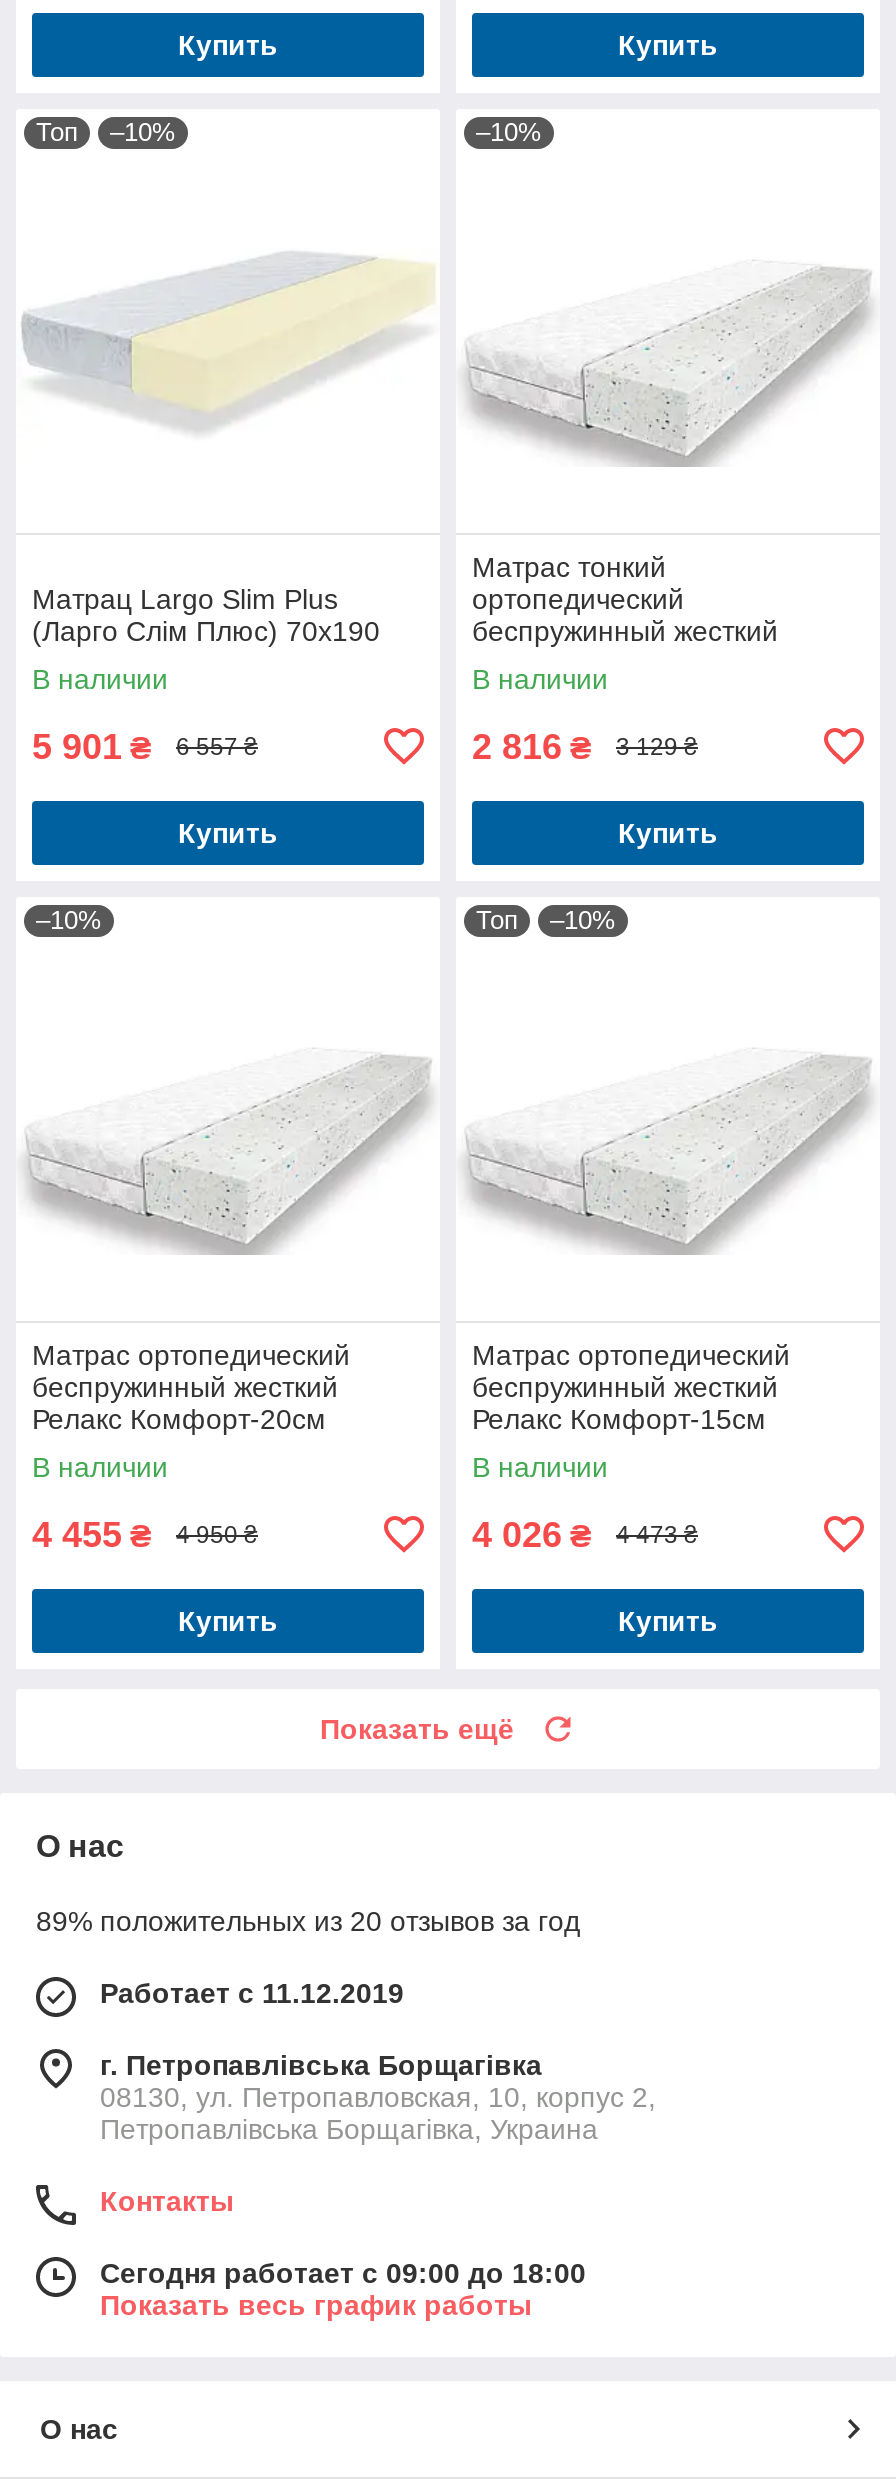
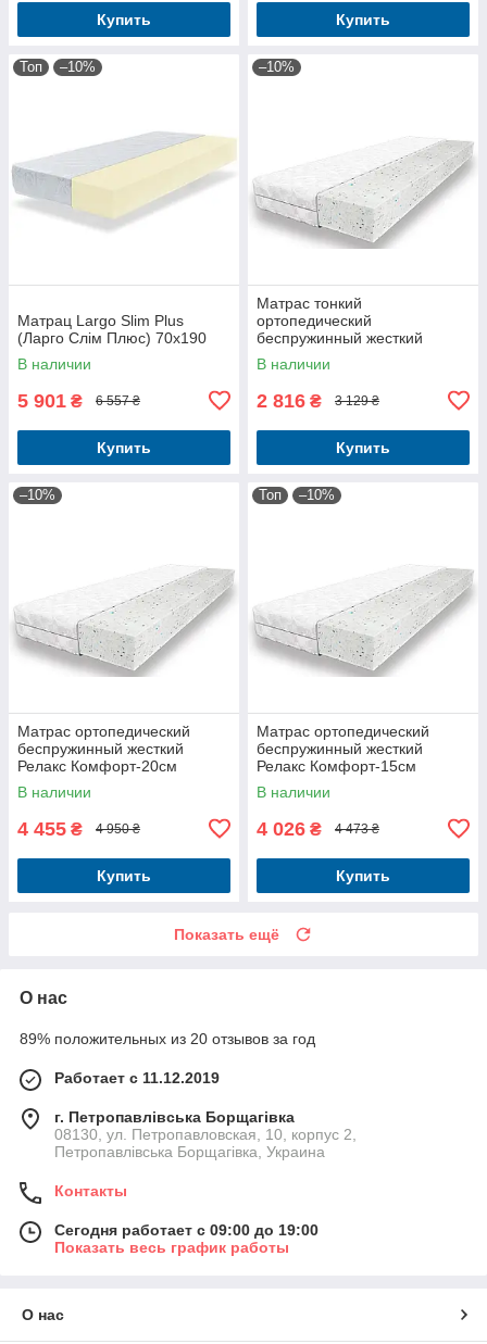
- Сегодня работает с 09:00 до 18:00
+ Сегодня работает с 09:00 до 19:00
